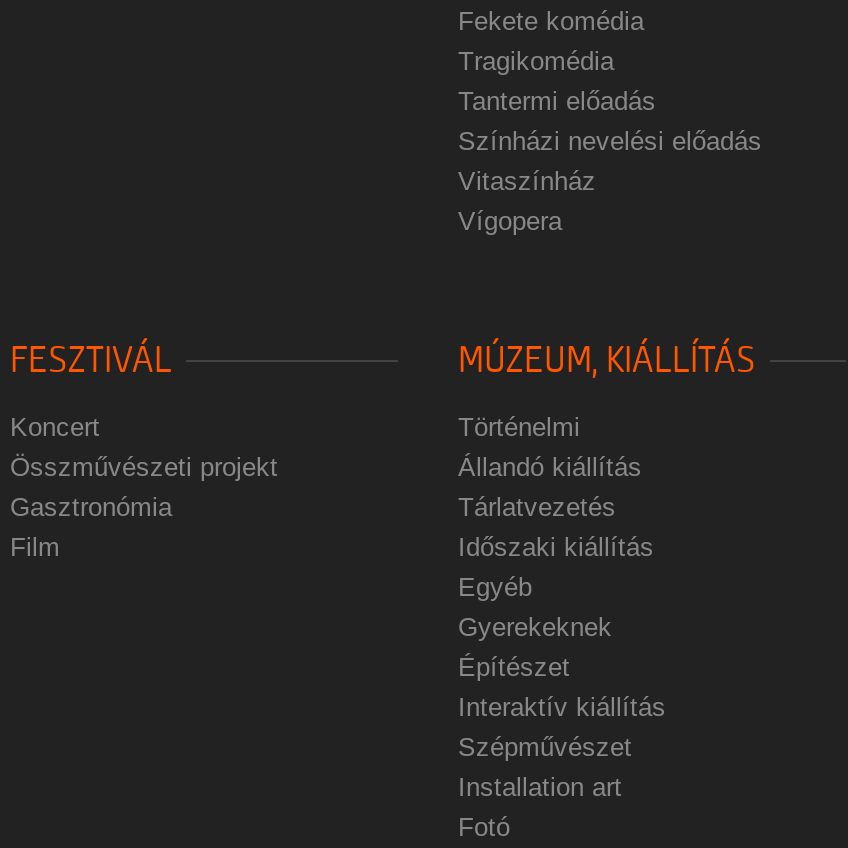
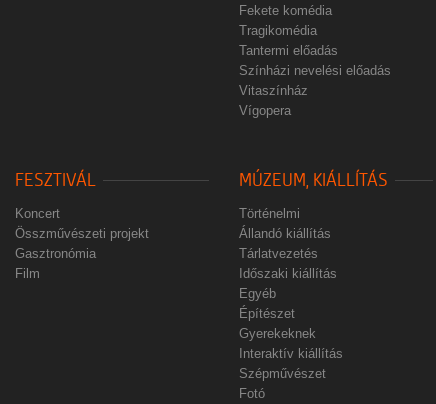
moved down: Gyerekeknek

- Installation art
